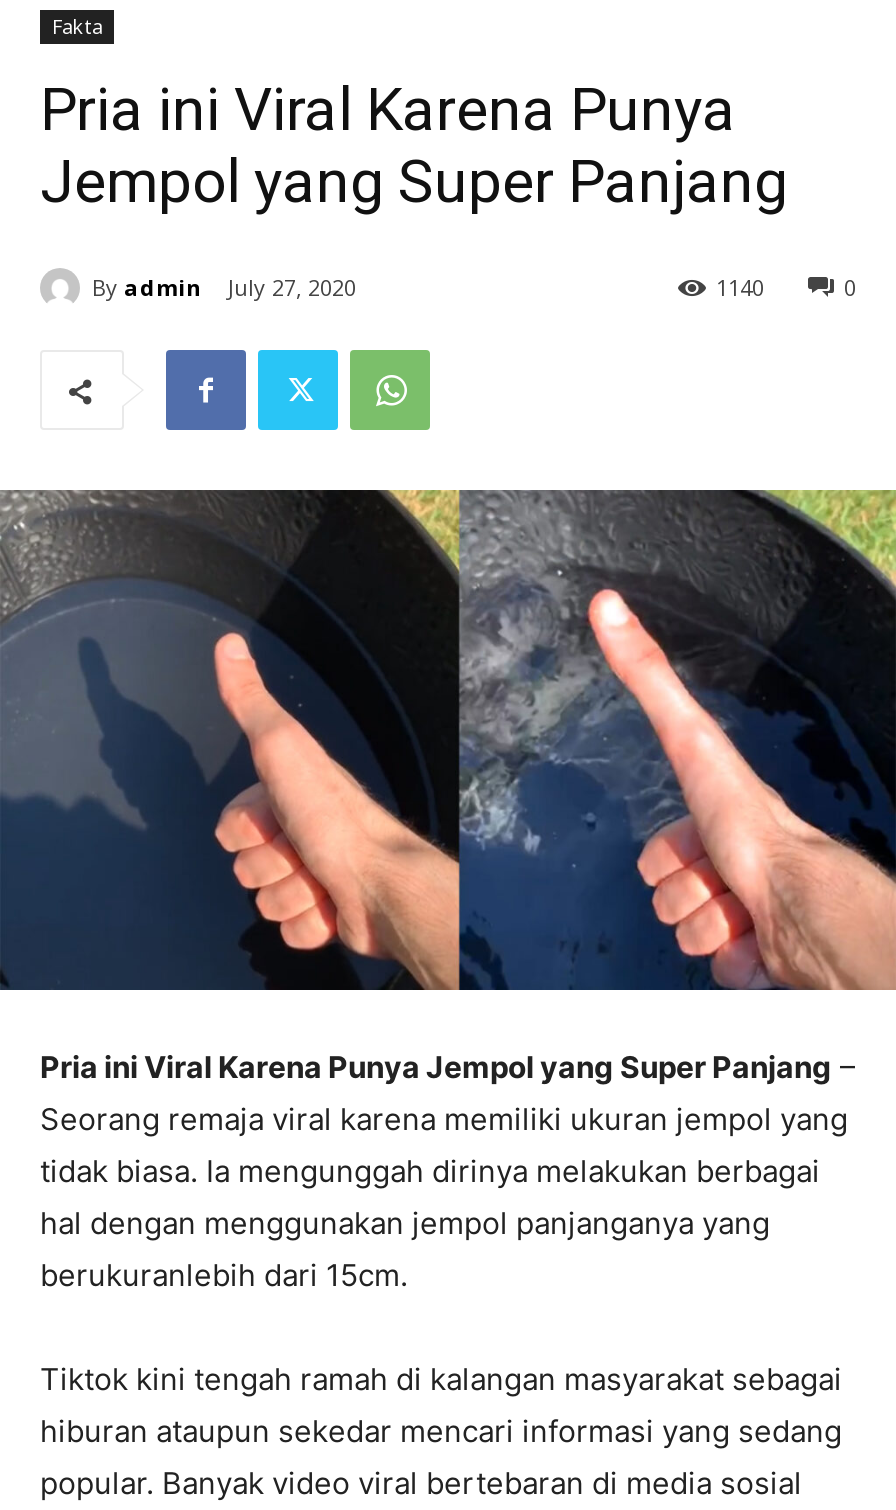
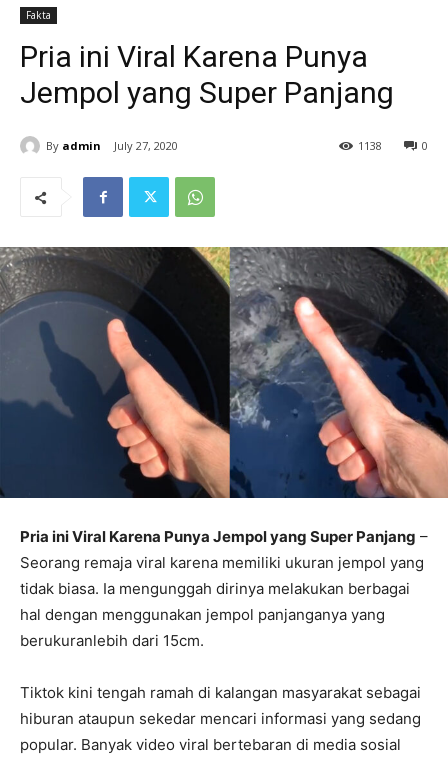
- 1140
+ 1138
